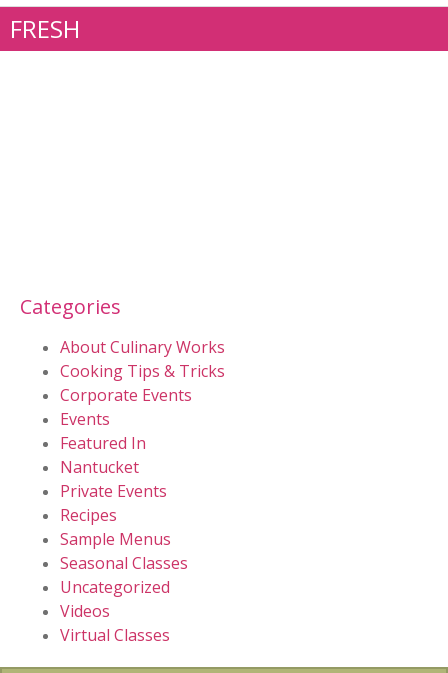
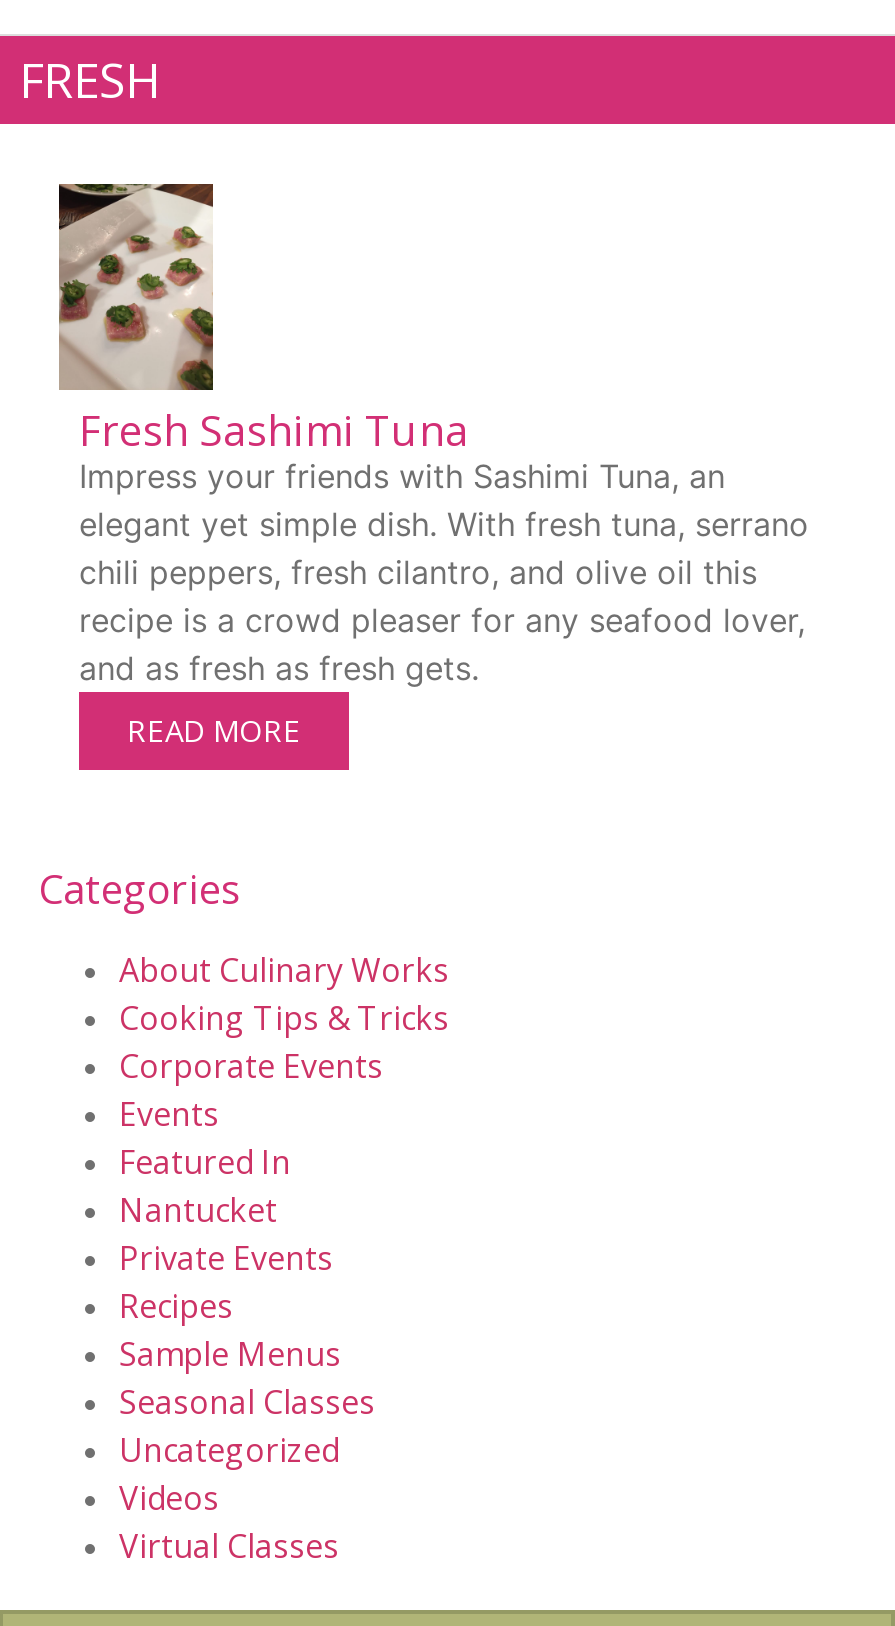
+ [image]
+ Fresh Sashimi Tuna
+ Impress your friends with Sashimi Tuna, an
+ elegant yet simple dish. With fresh tuna, serrano
+ chili peppers, fresh cilantro, and olive oil this
+ recipe is a crowd pleaser for any seafood lover,
+ and as fresh as fresh gets.
+ READ MORE
